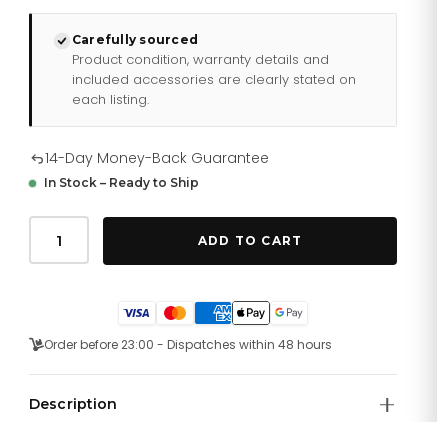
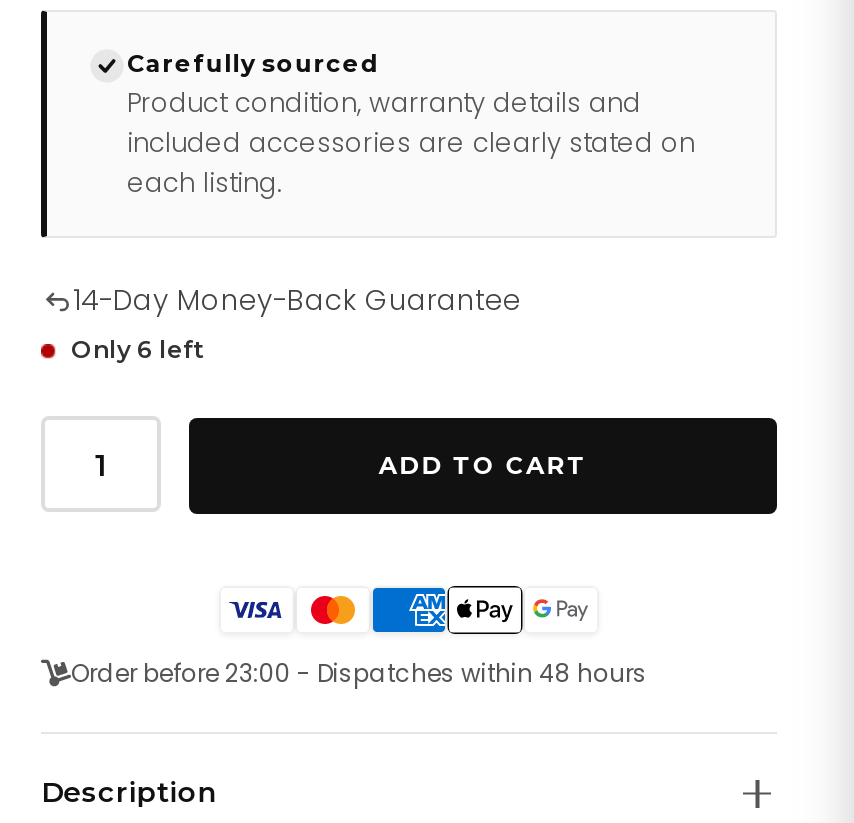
- In Stock – Ready to Ship
+ Only 6 left
